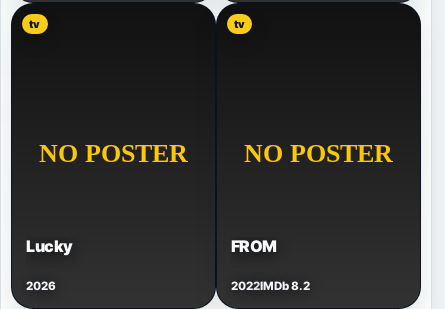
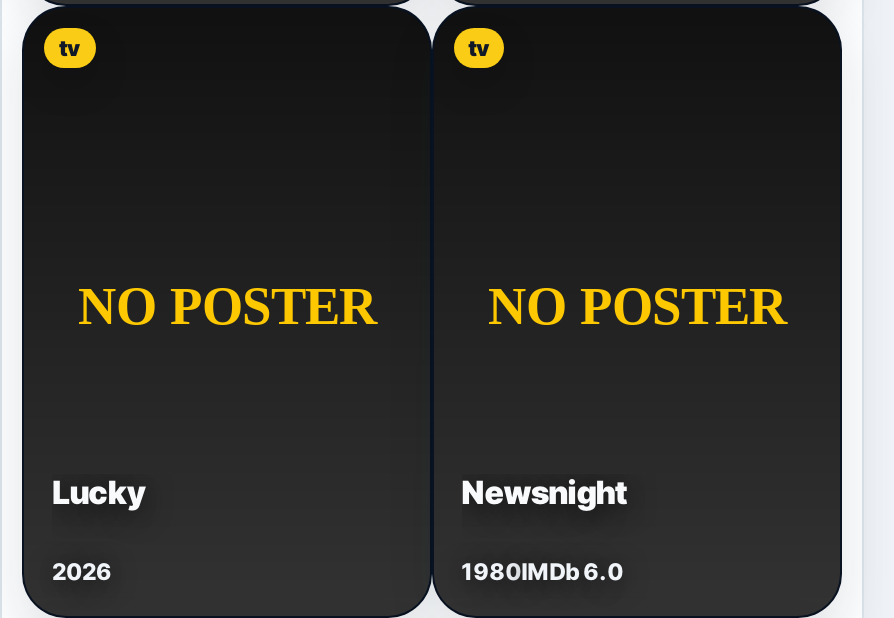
- FROM
+ Newsnight

- 2022IMDb 8.2
+ 1980IMDb 6.0
